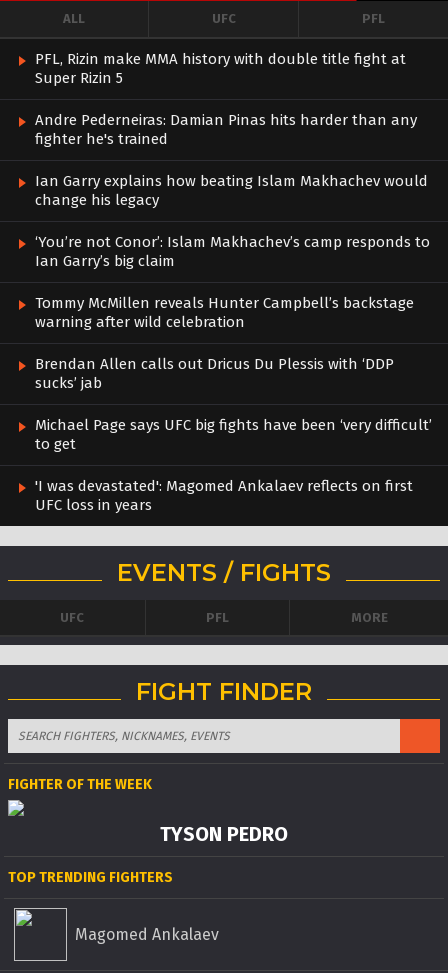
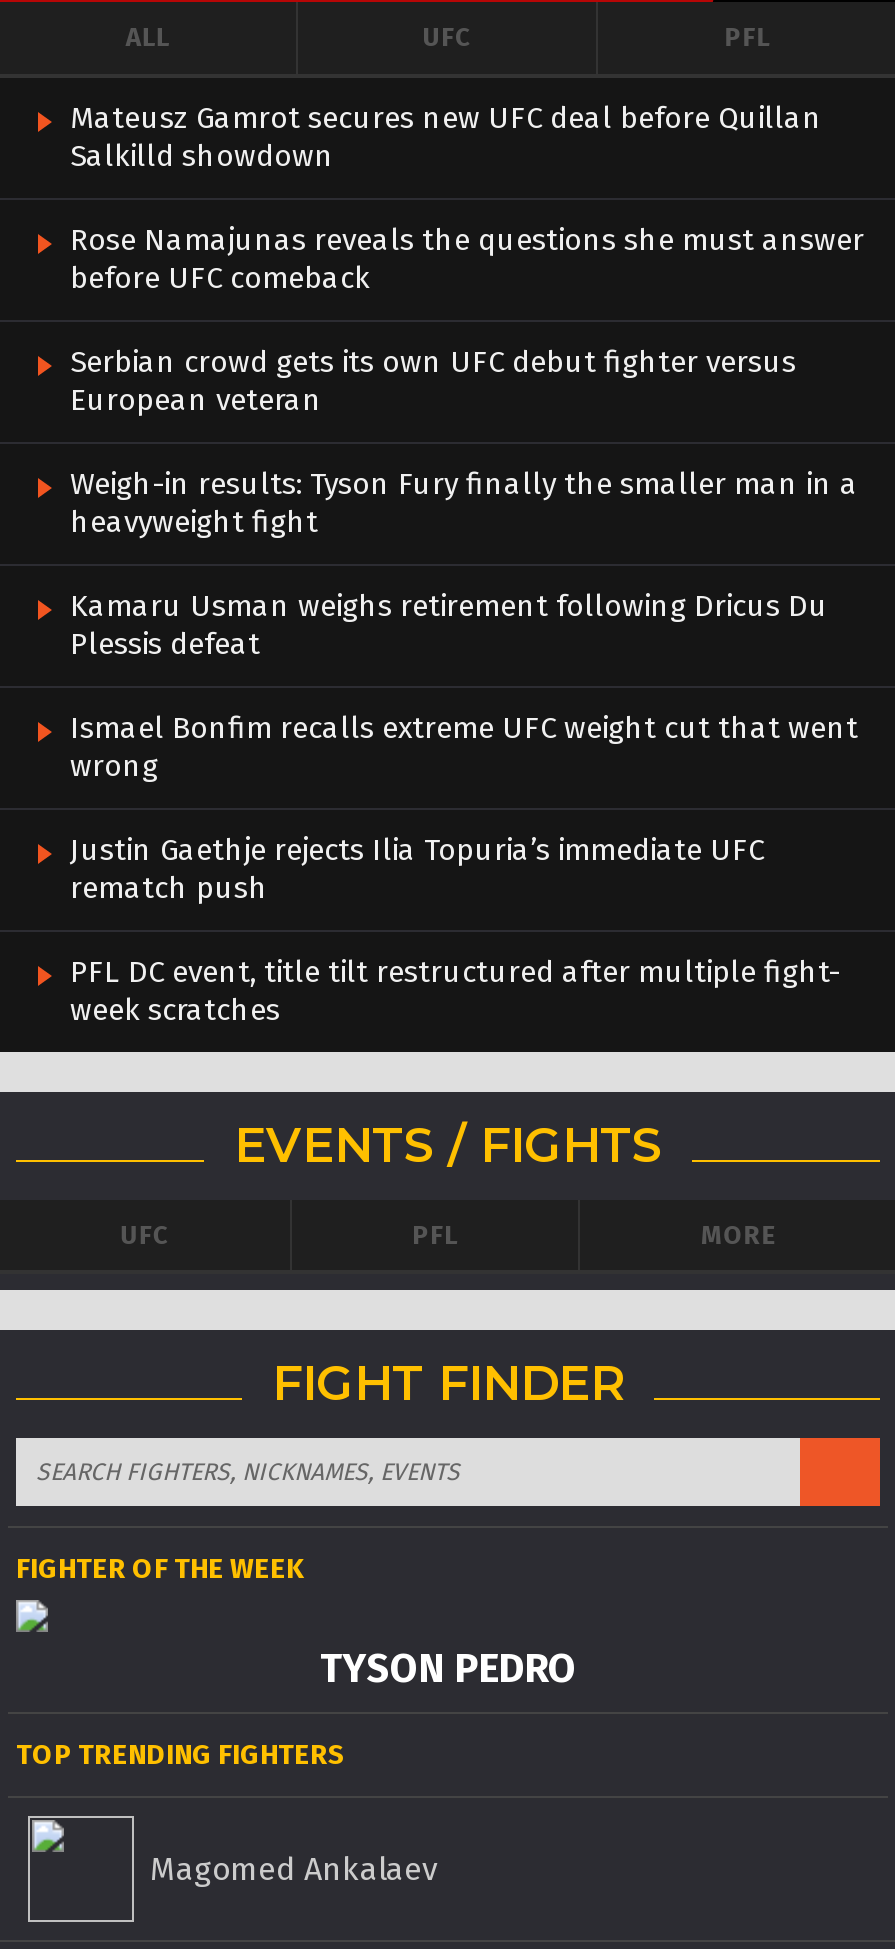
- PFL, Rizin make MMA history with double title fight at
- Super Rizin 5
+ Mateusz Gamrot secures new UFC deal before Quillan
+ Salkilld showdown

- Andre Pederneiras: Damian Pinas hits harder than any
- fighter he's trained
+ Rose Namajunas reveals the questions she must answer
+ before UFC comeback

- Ian Garry explains how beating Islam Makhachev would
- change his legacy
+ Serbian crowd gets its own UFC debut fighter versus
+ European veteran

- ‘You’re not Conor’: Islam Makhachev’s camp responds to
- Ian Garry’s big claim
+ Weigh-in results: Tyson Fury finally the smaller man in a
+ heavyweight fight

- Tommy McMillen reveals Hunter Campbell’s backstage
- warning after wild celebration
+ Kamaru Usman weighs retirement following Dricus Du
+ Plessis defeat

- Brendan Allen calls out Dricus Du Plessis with ‘DDP
- sucks’ jab
+ Ismael Bonfim recalls extreme UFC weight cut that went
+ wrong

- Michael Page says UFC big fights have been ‘very difficult’
- to get
+ Justin Gaethje rejects Ilia Topuria’s immediate UFC
+ rematch push

- 'I was devastated': Magomed Ankalaev reflects on first
- UFC loss in years
+ PFL DC event, title tilt restructured after multiple fight-
+ week scratches
